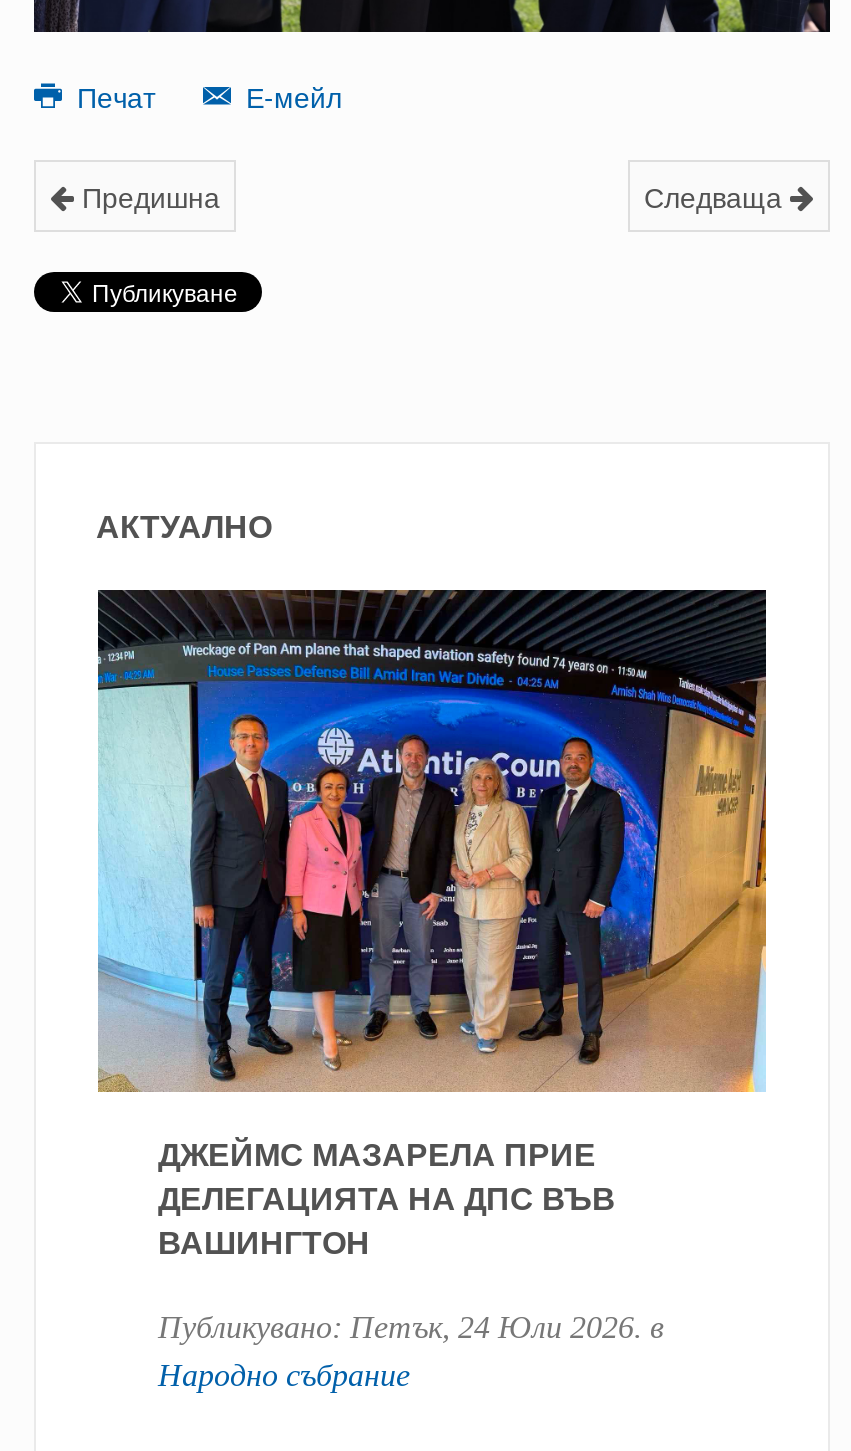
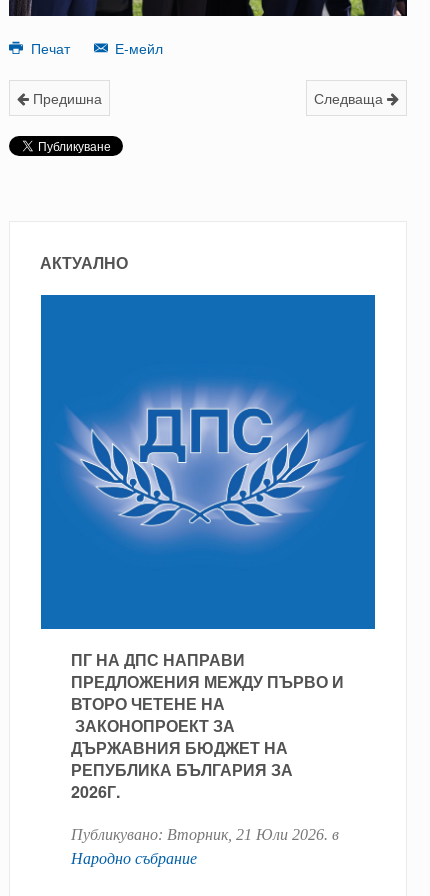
- [image]
- ДЖЕЙМС МАЗАРЕЛА ПРИЕ
- ДЕЛЕГАЦИЯТА НА ДПС ВЪВ
- ВАШИНГТОН
+ [image]
+ ПГ НА ДПС НАПРАВИ
+ ПРЕДЛОЖЕНИЯ МЕЖДУ ПЪРВО И
+ ВТОРО ЧЕТЕНЕ НА
+ ЗАКОНОПРОЕКТ ЗА
+ ДЪРЖАВНИЯ БЮДЖЕТ НА
+ РЕПУБЛИКА БЪЛГАРИЯ ЗА
+ 2026Г.

- Публикувано: Петък, 24 Юли 2026. в
+ Публикувано: Вторник, 21 Юли 2026. в
